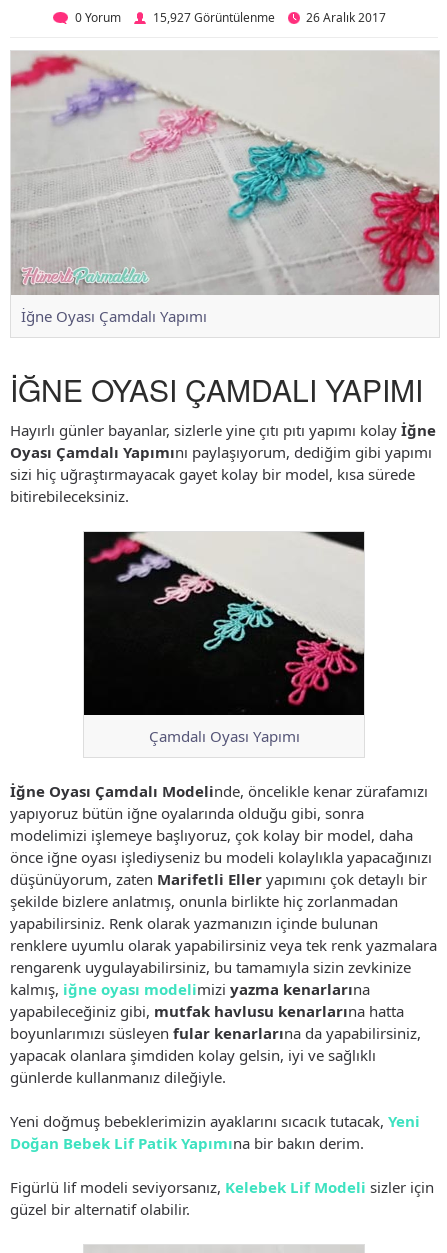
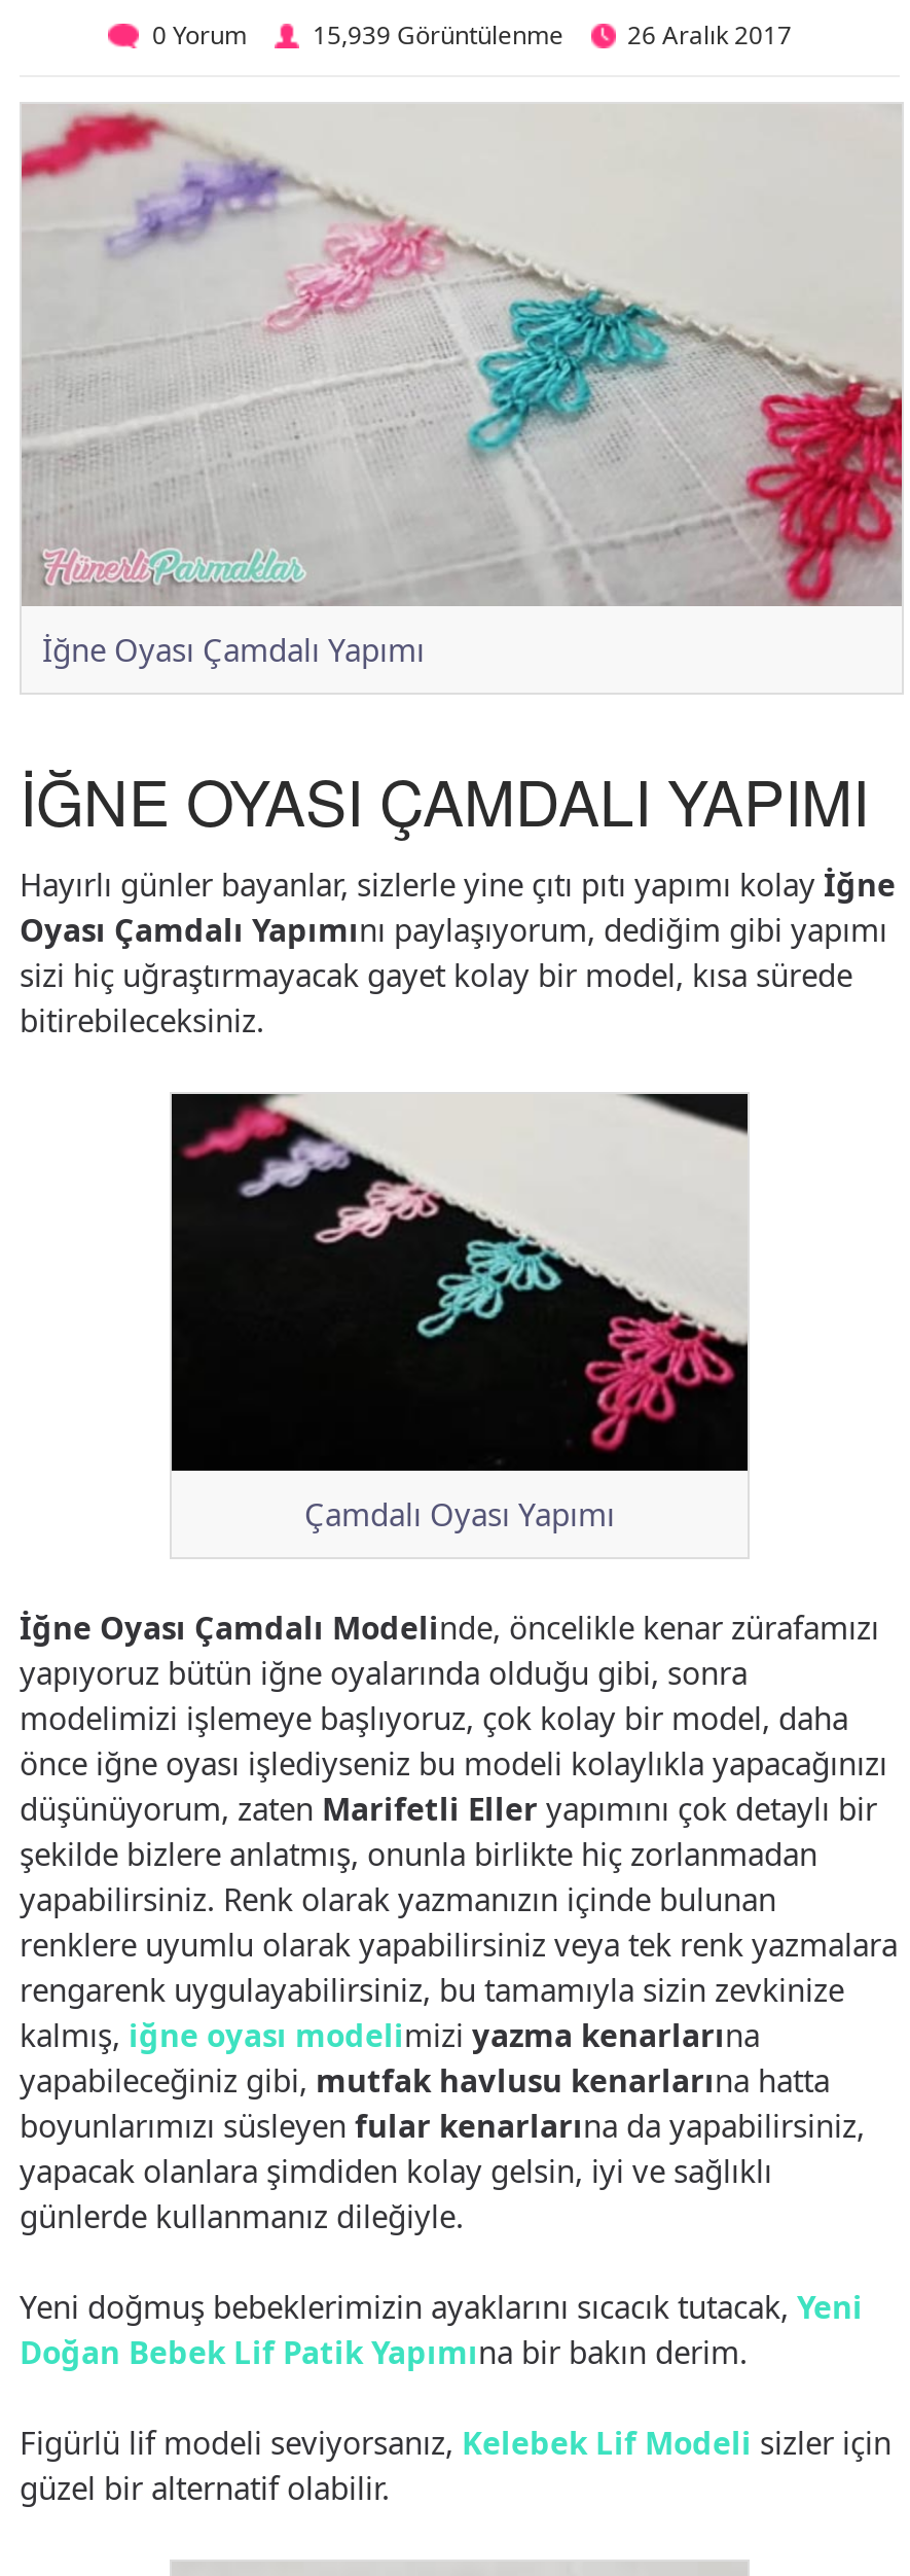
- 15,927 Görüntülenme
+ 15,939 Görüntülenme
